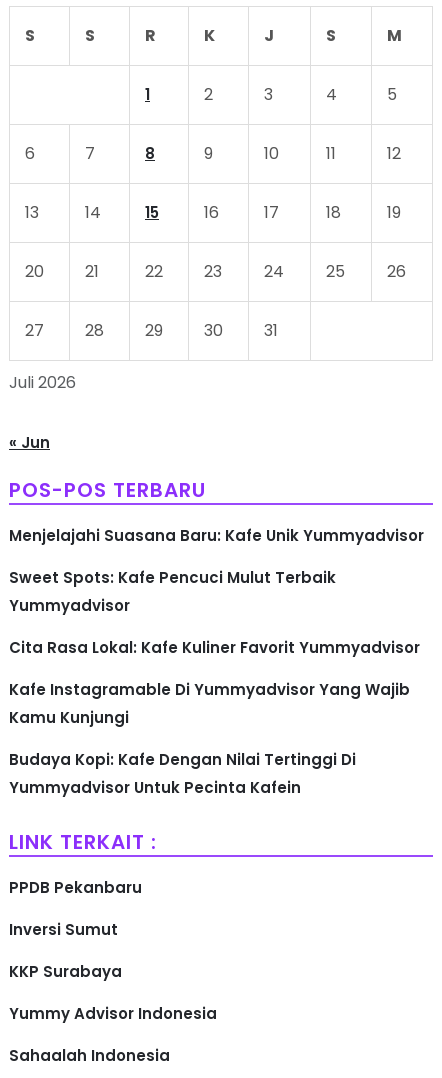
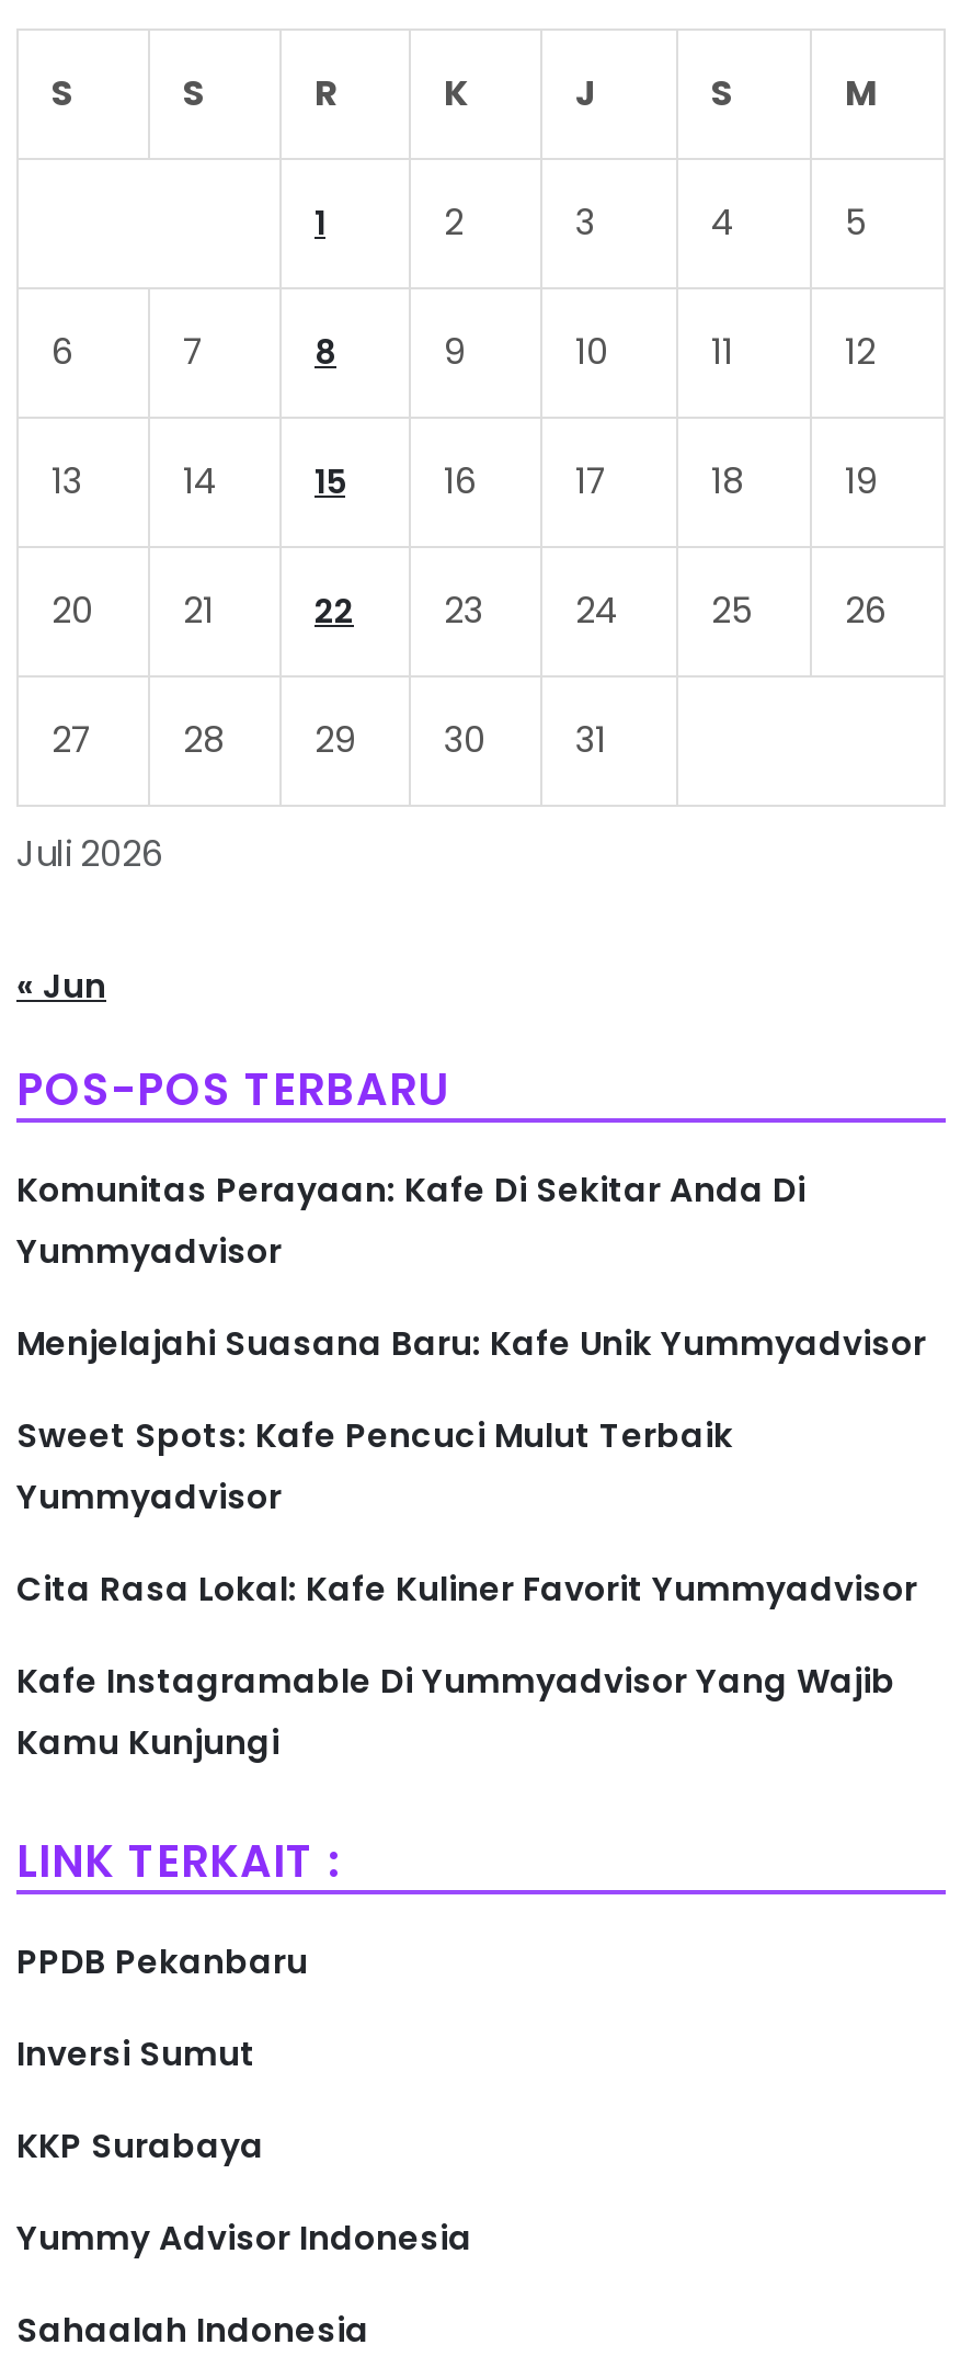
+ Komunitas Perayaan: Kafe Di Sekitar Anda Di
+ Yummyadvisor

moved down: Menjelajahi Suasana Baru: Kafe Unik Yummyadvisor | Sweet Spots: Kafe Pencuci Mulut Terbaik | Yummyadvisor | Cita Rasa Lokal: Kafe Kuliner Favorit Yummyadvisor | Kafe Instagramable Di Yummyadvisor Yang Wajib | Kamu Kunjungi

- Budaya Kopi: Kafe Dengan Nilai Tertinggi Di
- Yummyadvisor Untuk Pecinta Kafein
